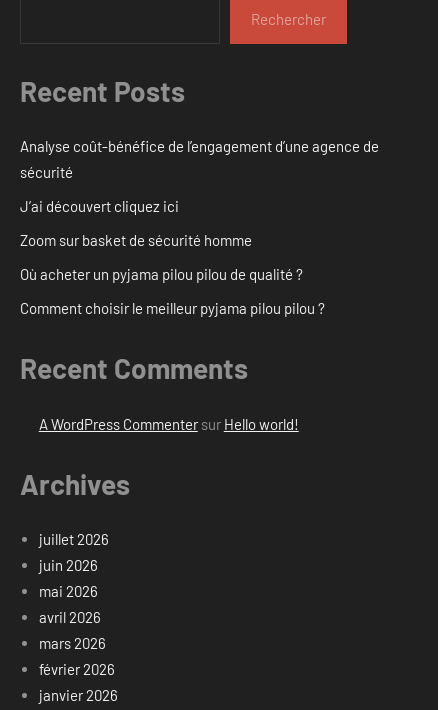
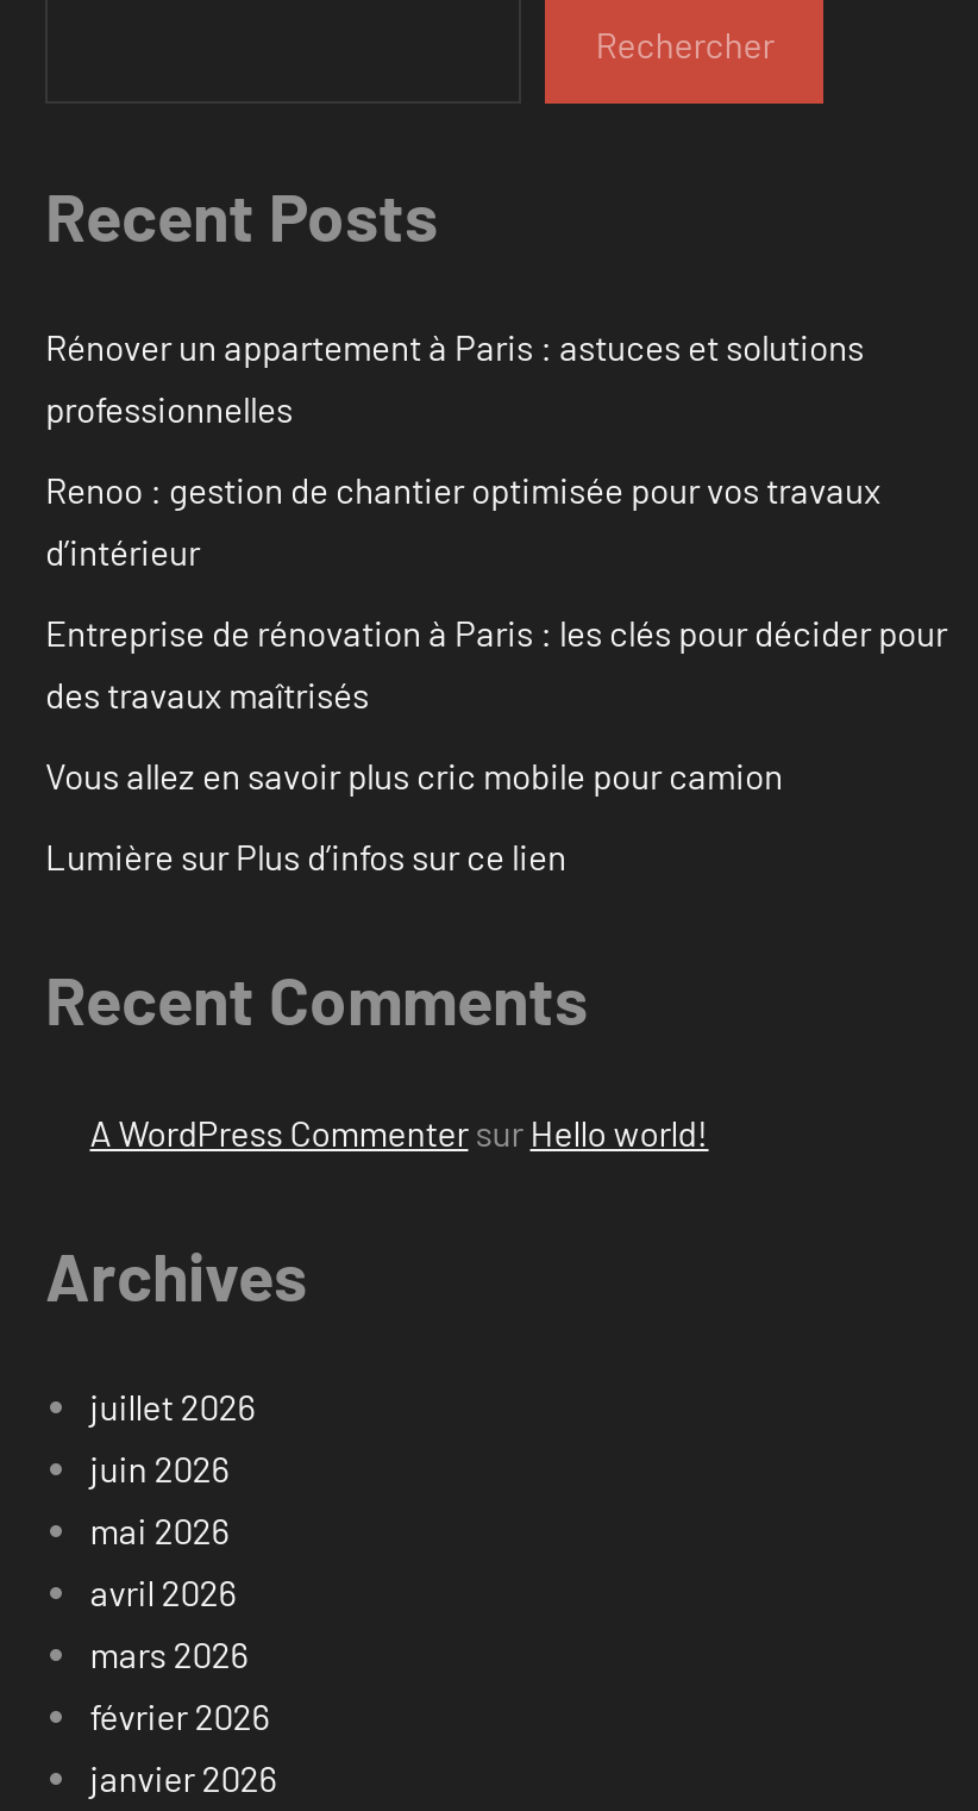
- Analyse coût-bénéfice de l’engagement d’une agence de
- sécurité
+ Rénover un appartement à Paris : astuces et solutions
+ professionnelles

- J’ai découvert cliquez ici
+ Renoo : gestion de chantier optimisée pour vos travaux
+ d’intérieur

- Zoom sur basket de sécurité homme
+ Entreprise de rénovation à Paris : les clés pour décider pour
+ des travaux maîtrisés

- Où acheter un pyjama pilou pilou de qualité ?
+ Vous allez en savoir plus cric mobile pour camion

- Comment choisir le meilleur pyjama pilou pilou ?
+ Lumière sur Plus d’infos sur ce lien
